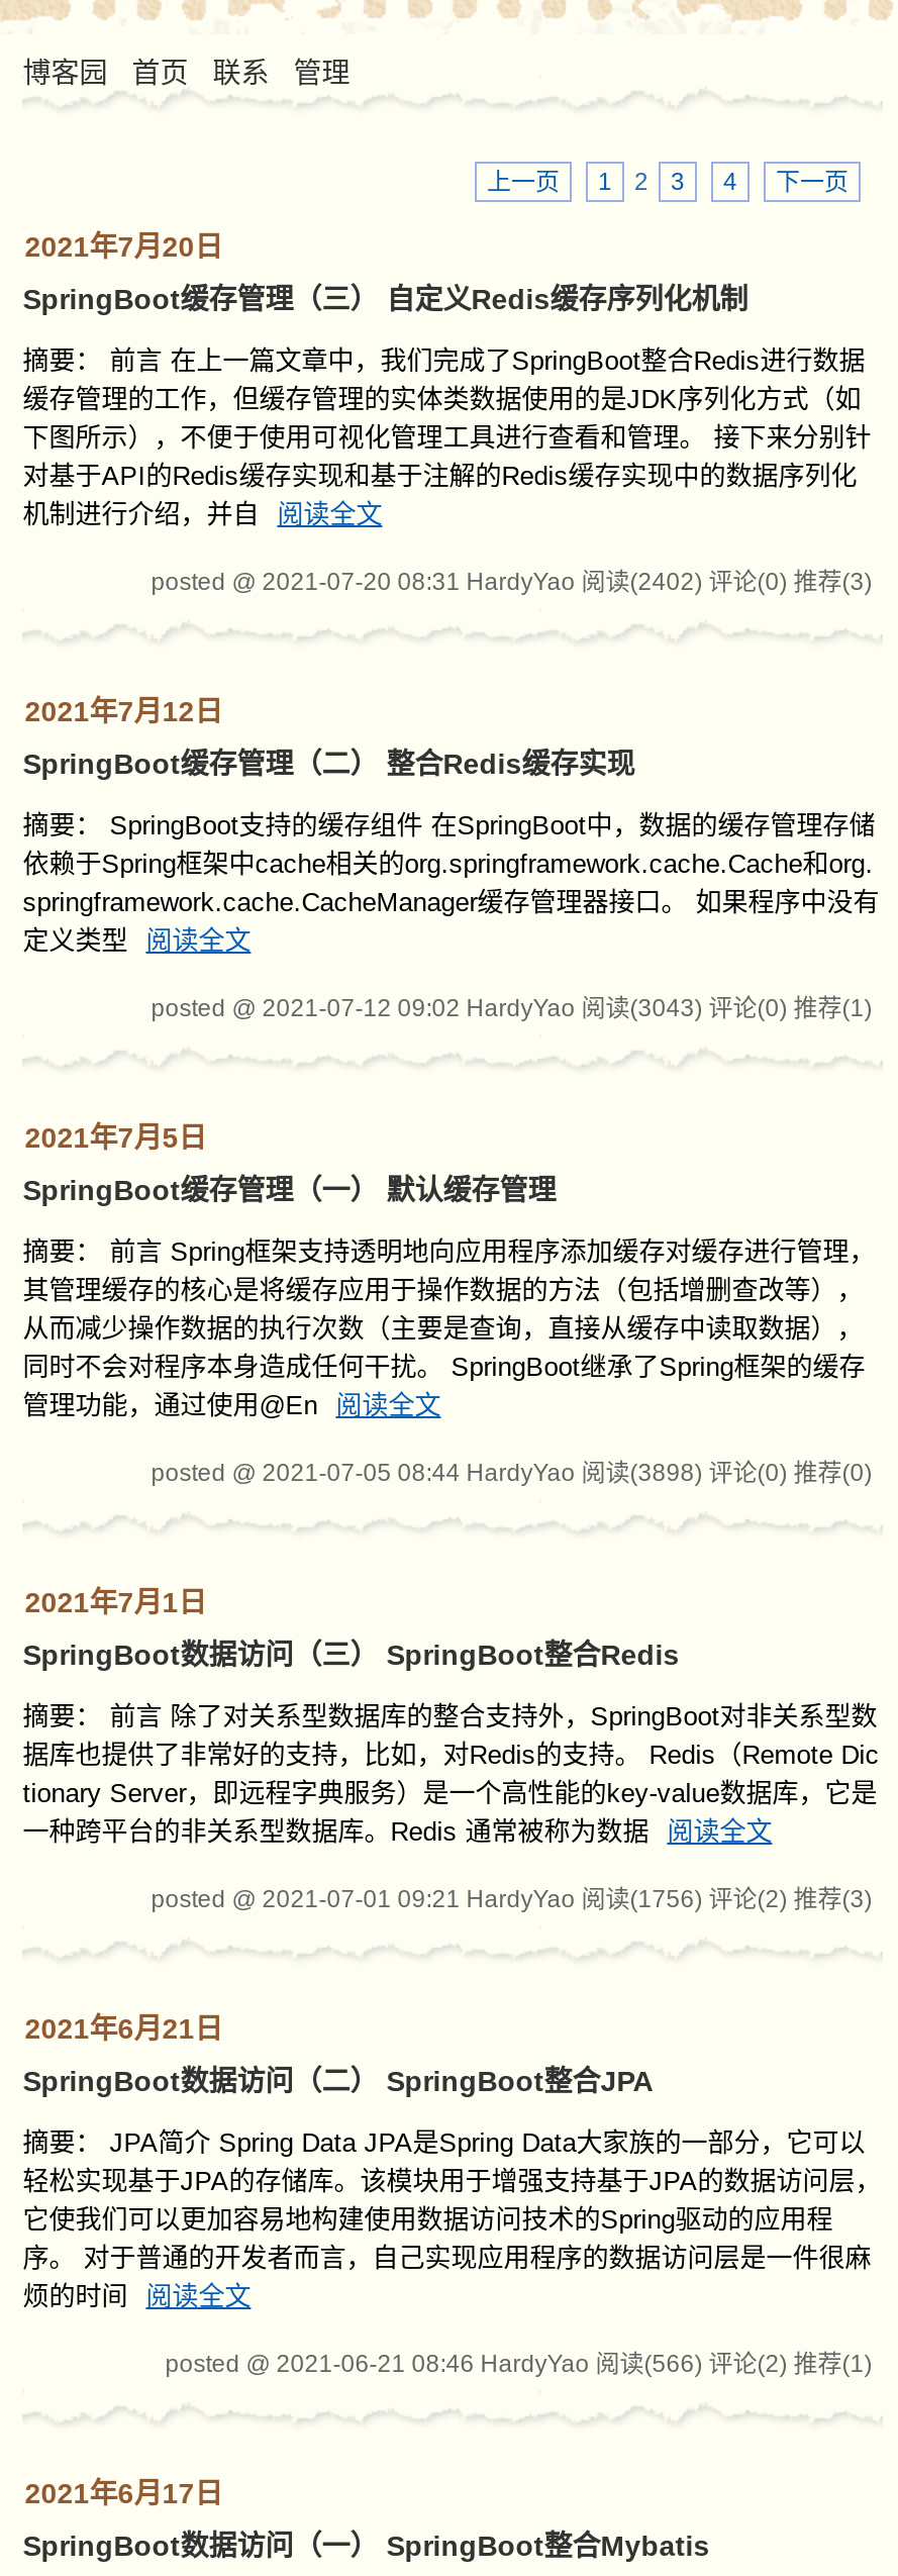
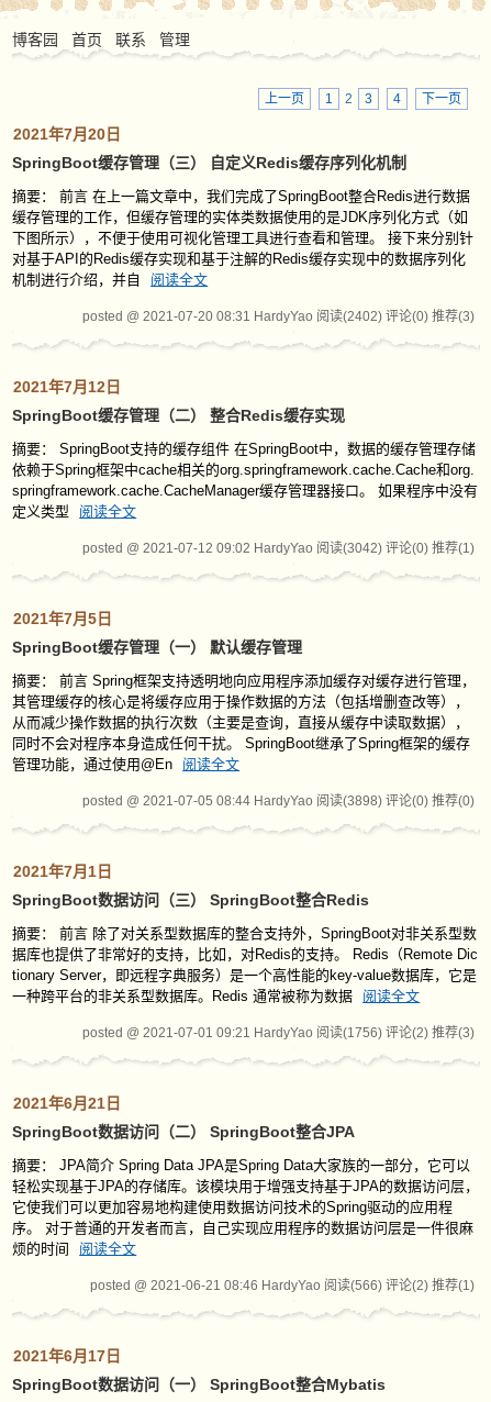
- posted @ 2021-07-12 09:02 HardyYao阅读(3043) 评论(0) 推荐(1)
+ posted @ 2021-07-12 09:02 HardyYao阅读(3042) 评论(0) 推荐(1)
